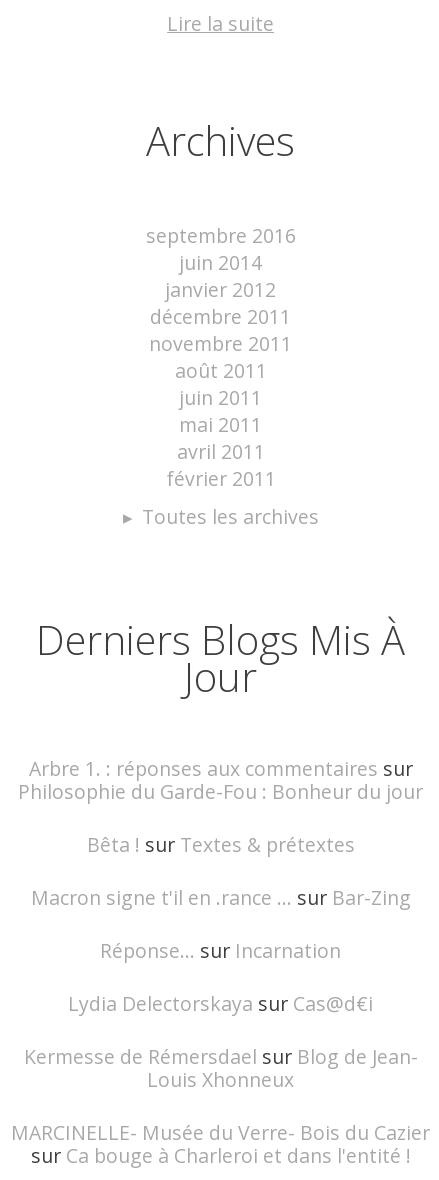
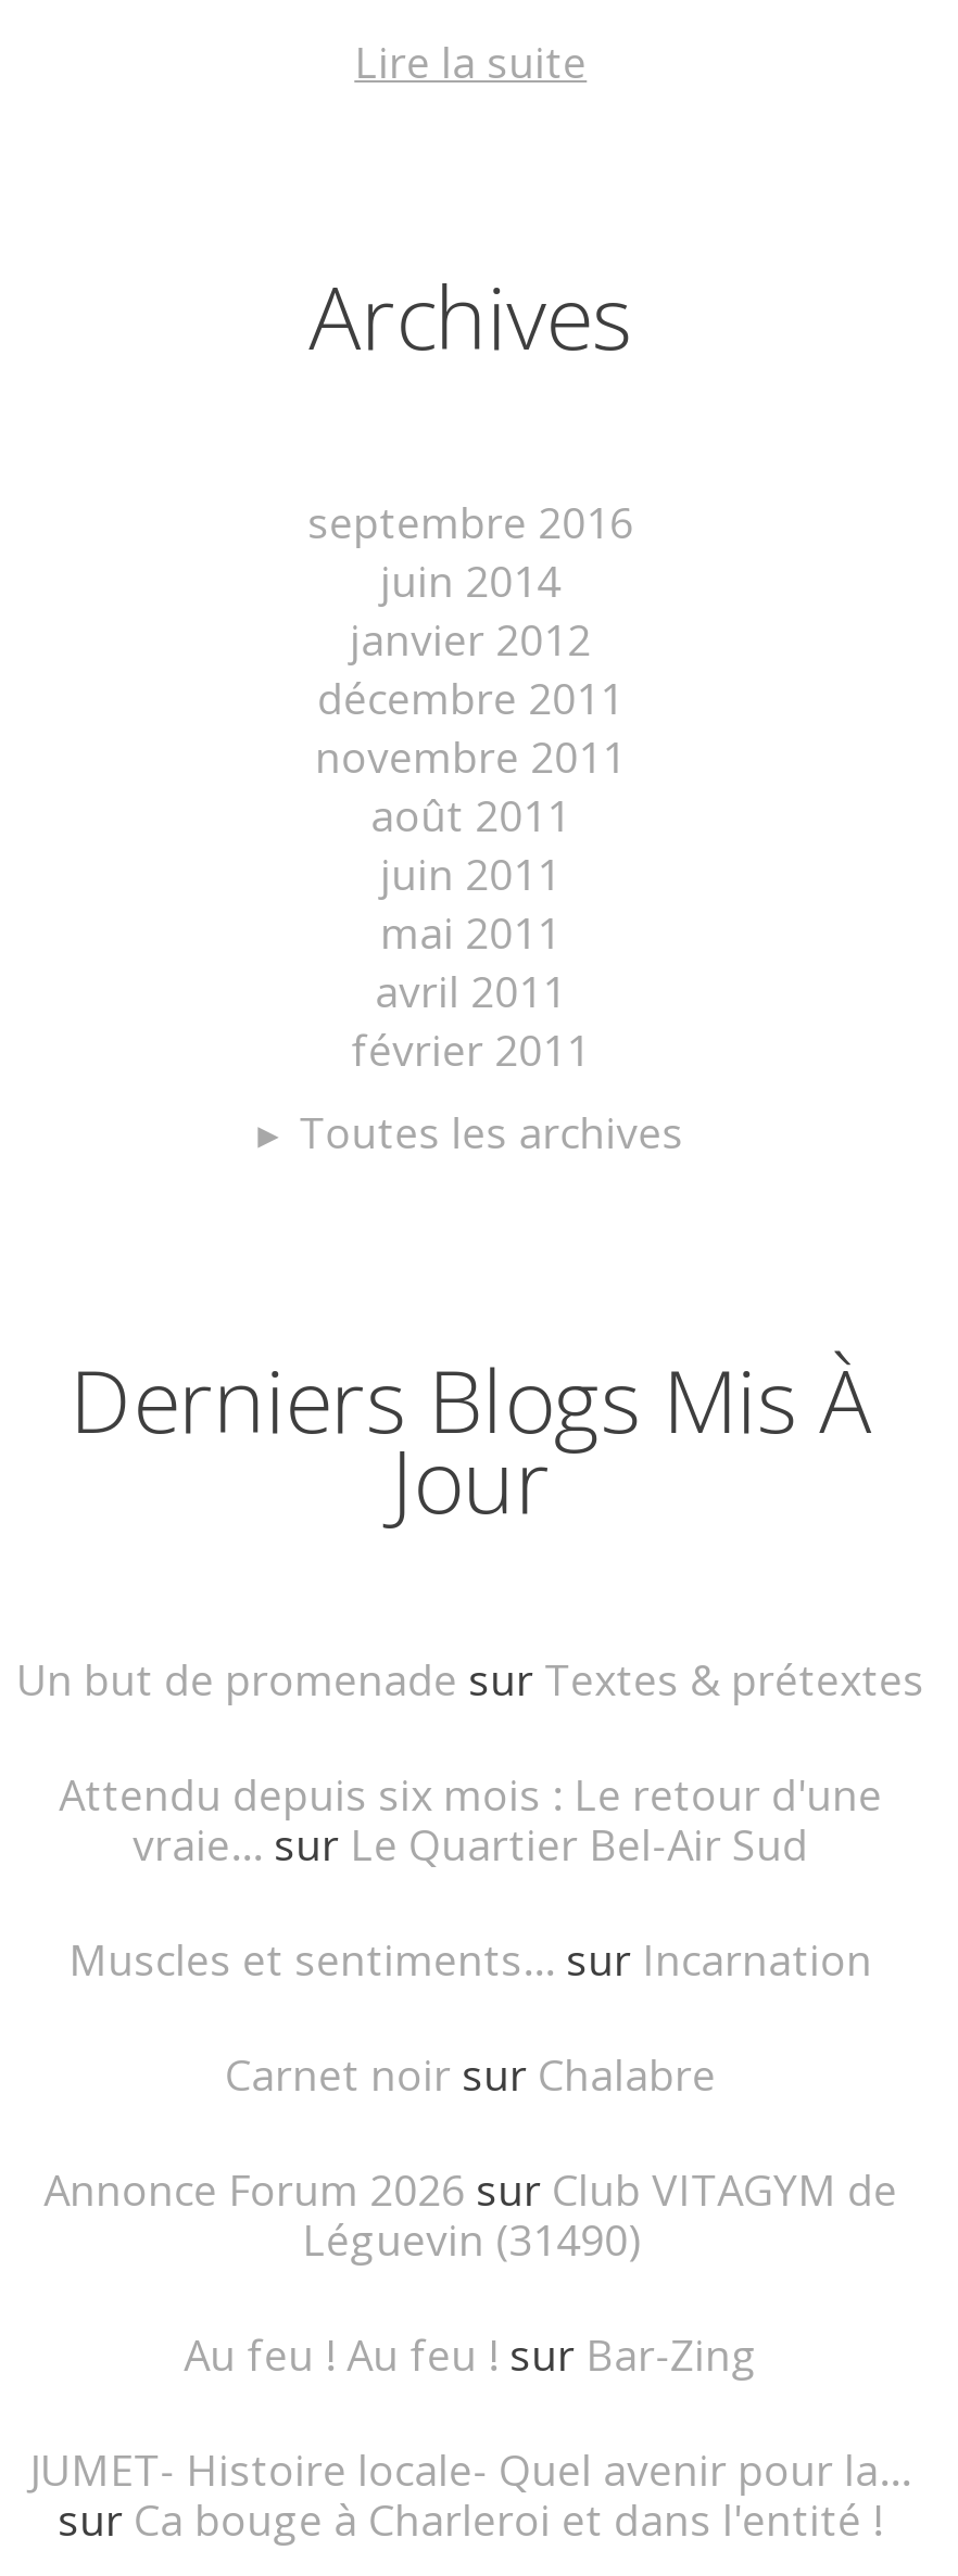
- Arbre 1. : réponses aux commentaires sur
- Philosophie du Garde-Fou : Bonheur du jour
+ Un but de promenade sur Textes & prétextes

- Bêta ! sur Textes & prétextes
+ Attendu depuis six mois : Le retour d'une
+ vraie... sur Le Quartier Bel-Air Sud

- Macron signe t'il en .rance ... sur Bar-Zing
+ Muscles et sentiments... sur Incarnation

- Réponse... sur Incarnation
+ Carnet noir sur Chalabre

- Lydia Delectorskaya sur Cas@d€i
+ Annonce Forum 2026 sur Club VITAGYM de
+ Léguevin (31490)

- Kermesse de Rémersdael sur Blog de Jean-
- Louis Xhonneux
+ Au feu ! Au feu ! sur Bar-Zing

- MARCINELLE- Musée du Verre- Bois du Cazier
+ JUMET- Histoire locale- Quel avenir pour la...
